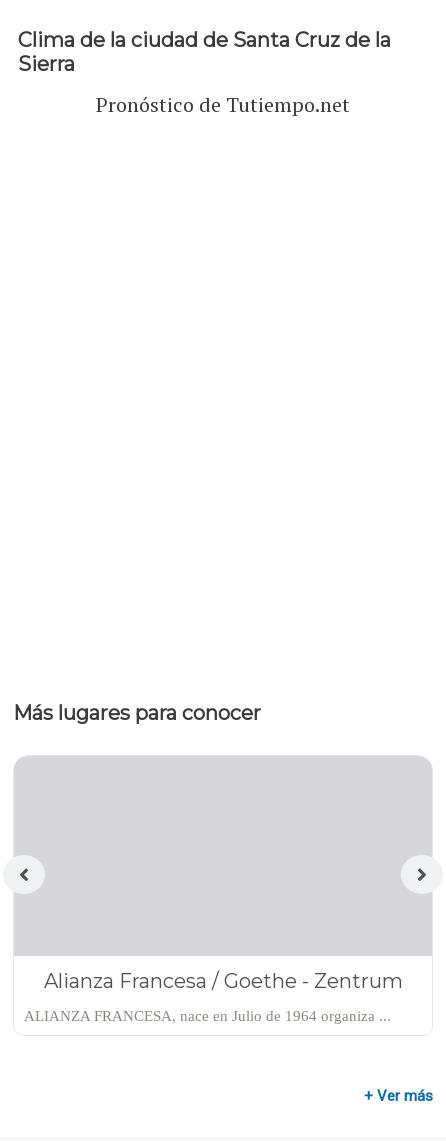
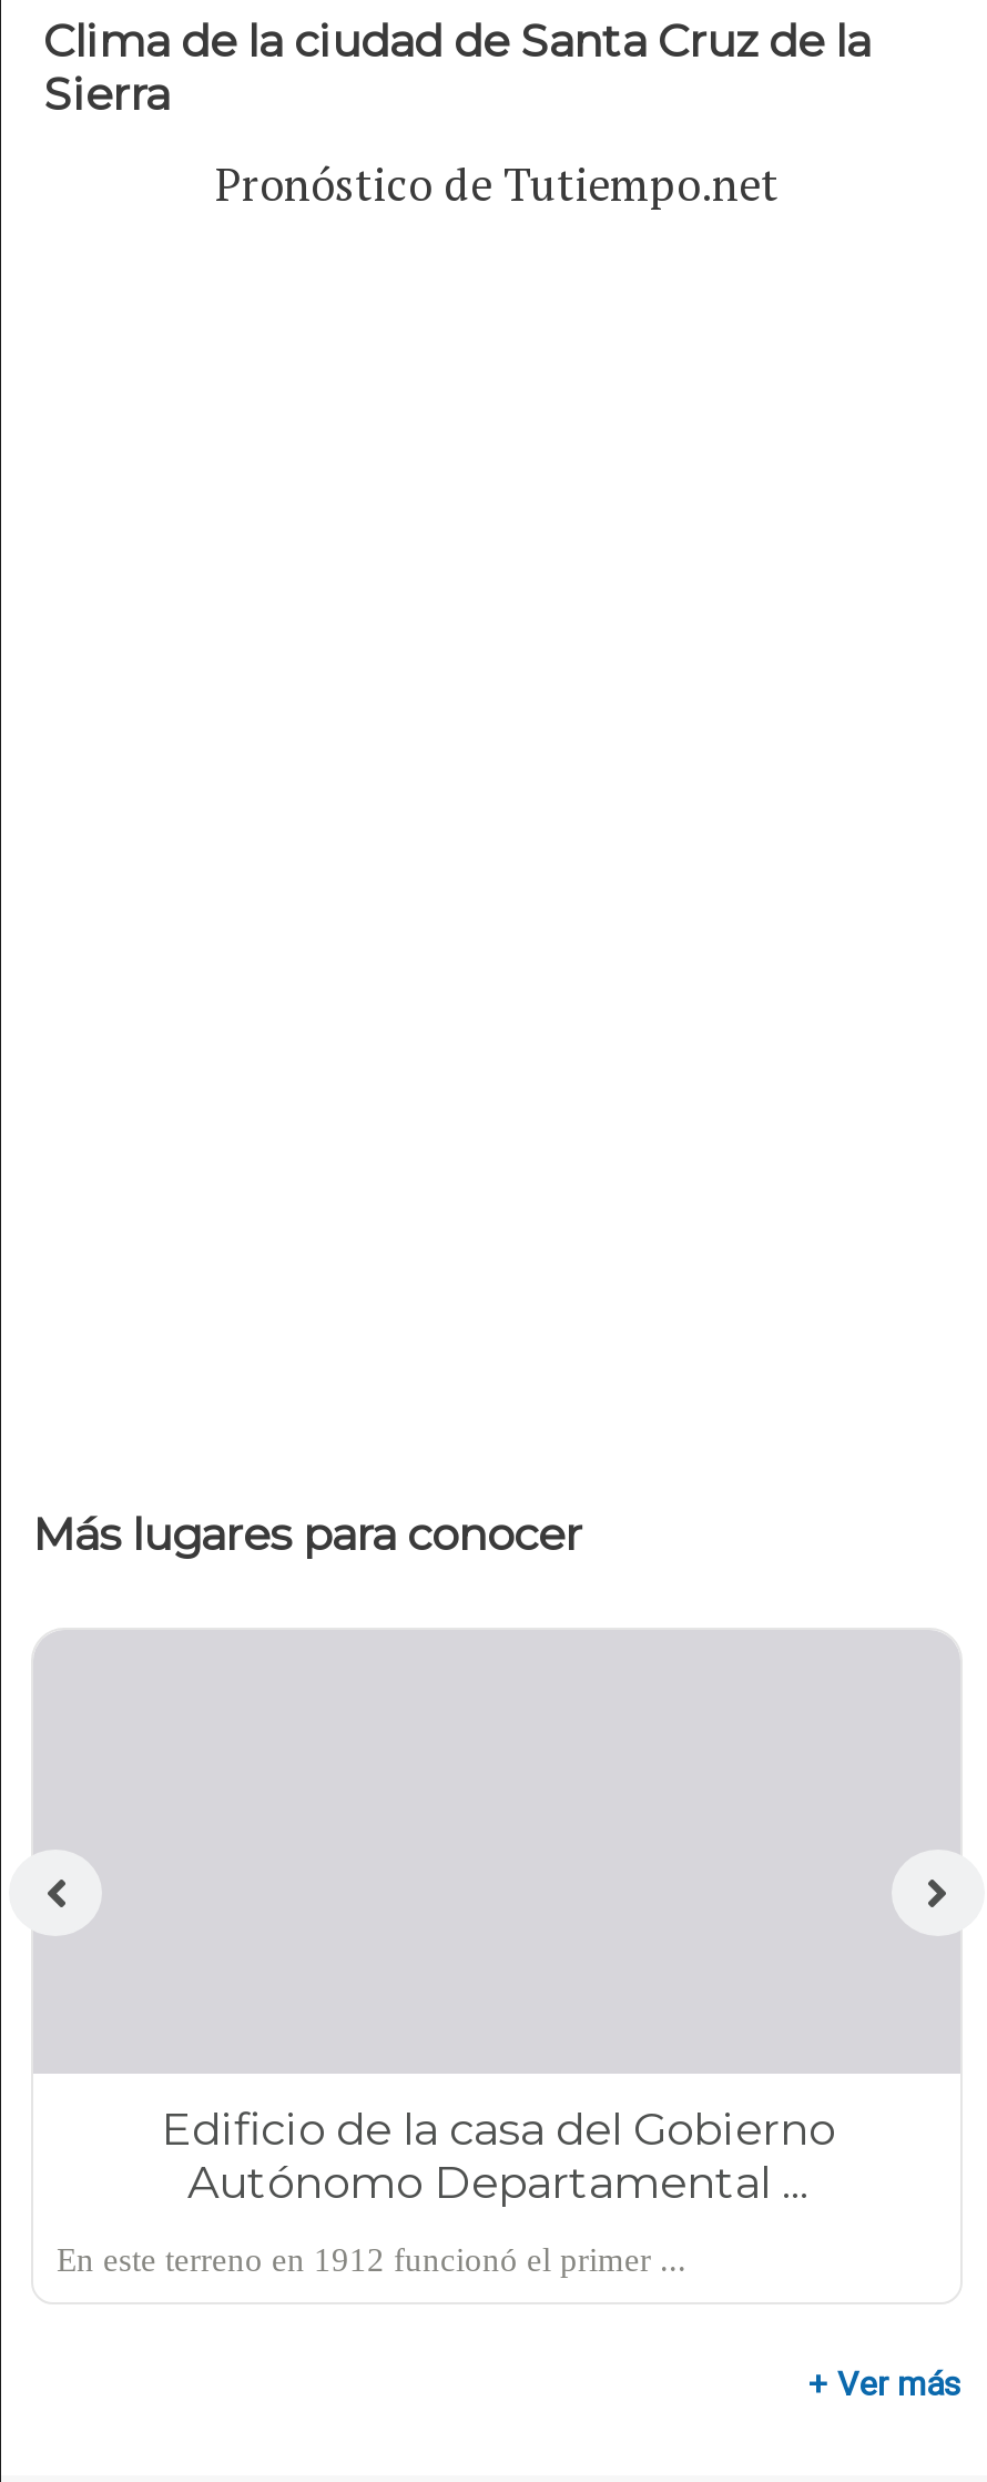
- Alianza Francesa / Goethe - Zentrum
+ Edificio de la casa del Gobierno
+ Autónomo Departamental ...

- ALIANZA FRANCESA, nace en Julio de 1964 organiza ...
+ En este terreno en 1912 funcionó el primer ...
